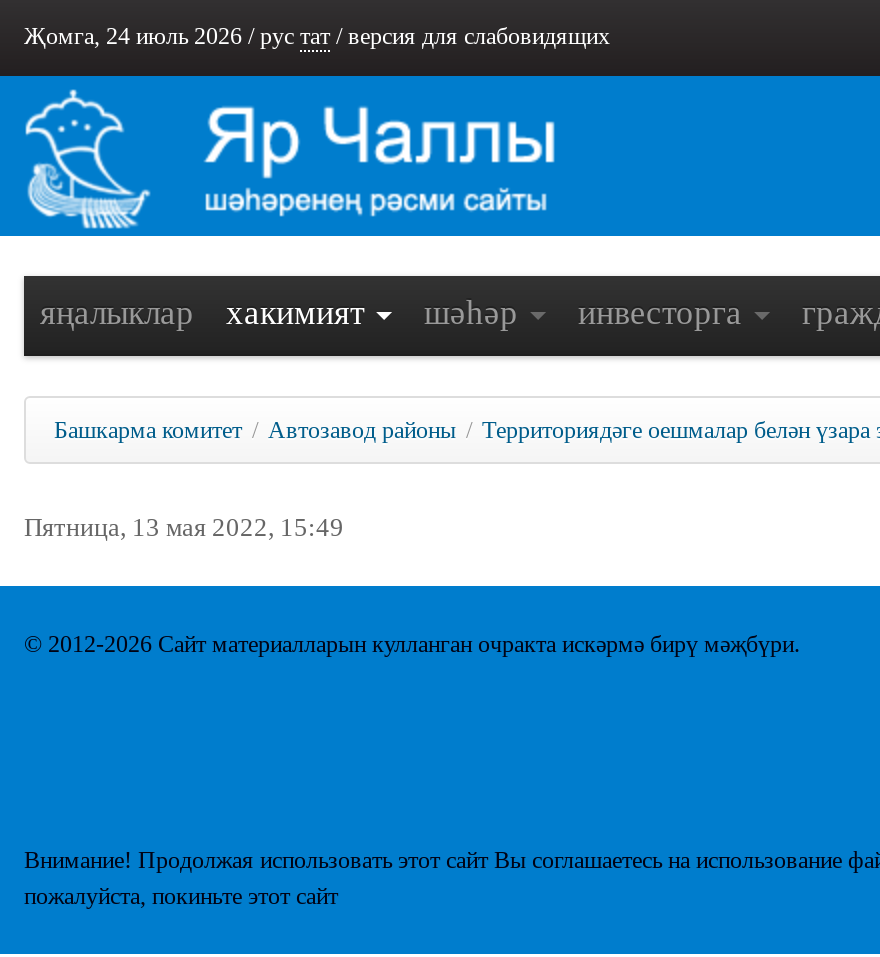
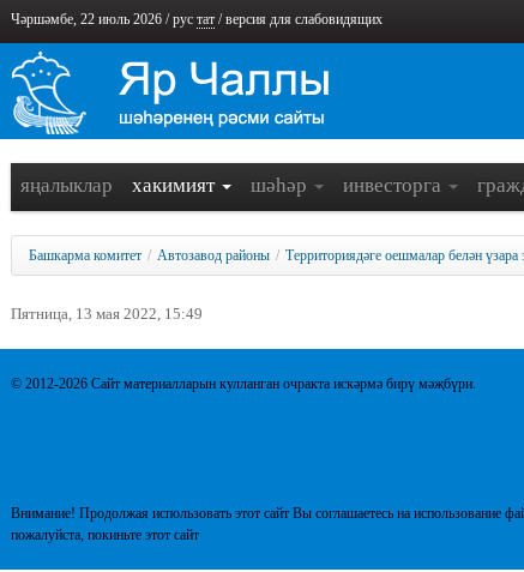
- Җомга, 24 июль 2026 / рус тат / версия для слабовидящих
+ Чәршәмбе, 22 июль 2026 / рус тат / версия для слабовидящих
